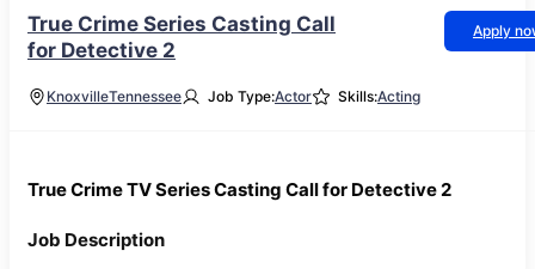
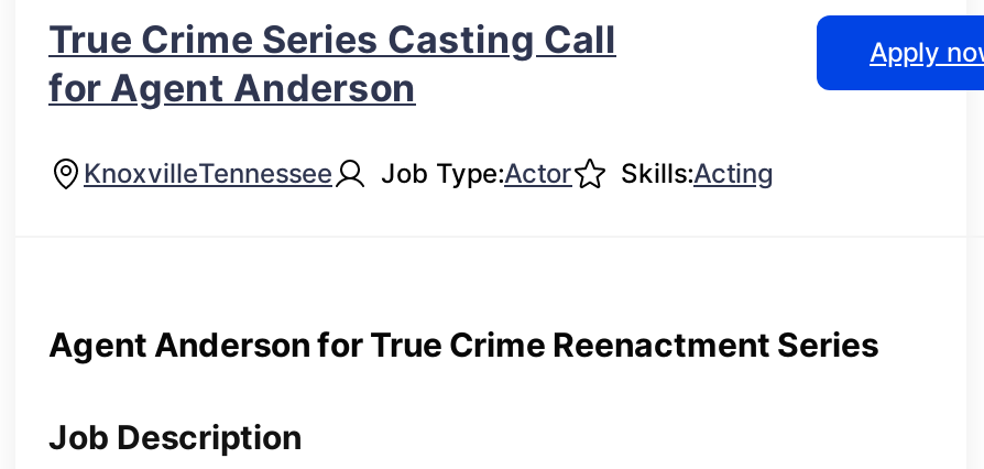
- for Detective 2
+ for Agent Anderson

- True Crime TV Series Casting Call for Detective 2
+ Agent Anderson for True Crime Reenactment Series
